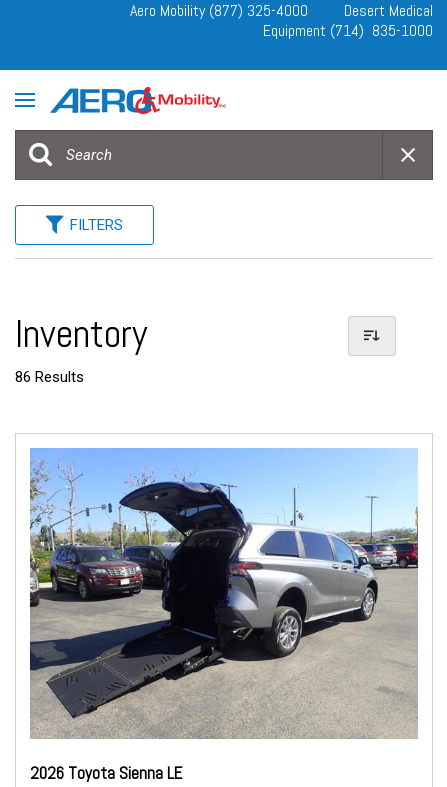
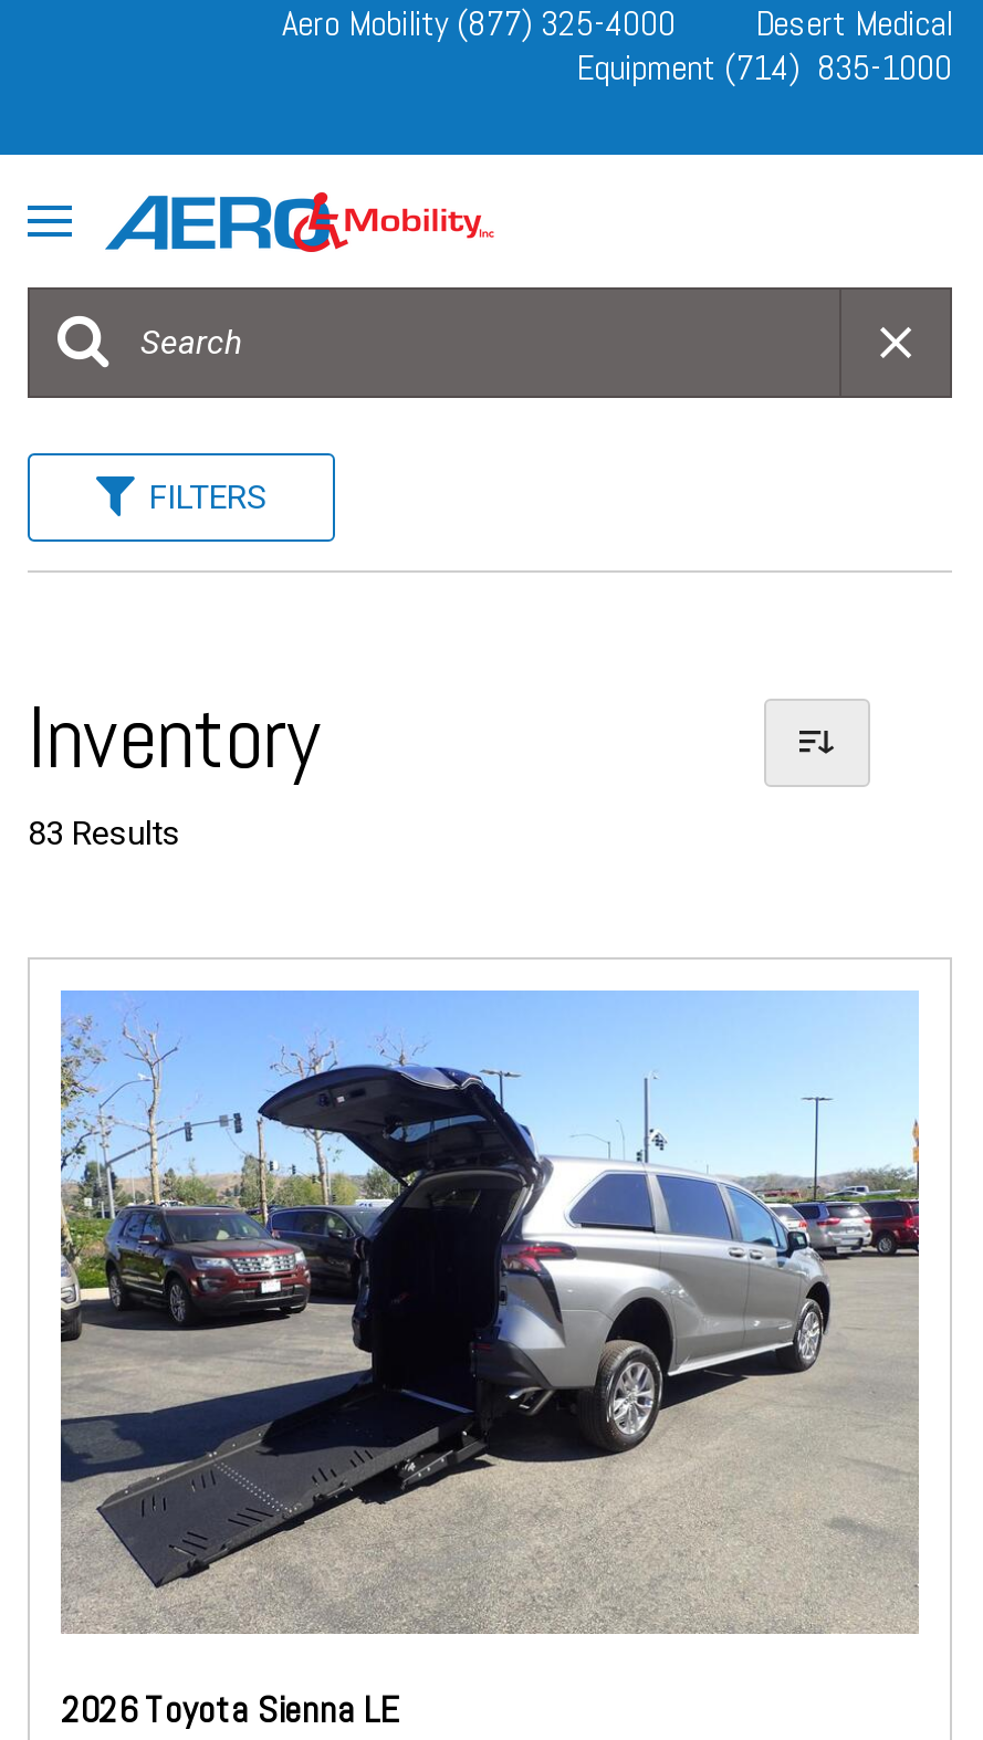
- 86 Results
+ 83 Results
